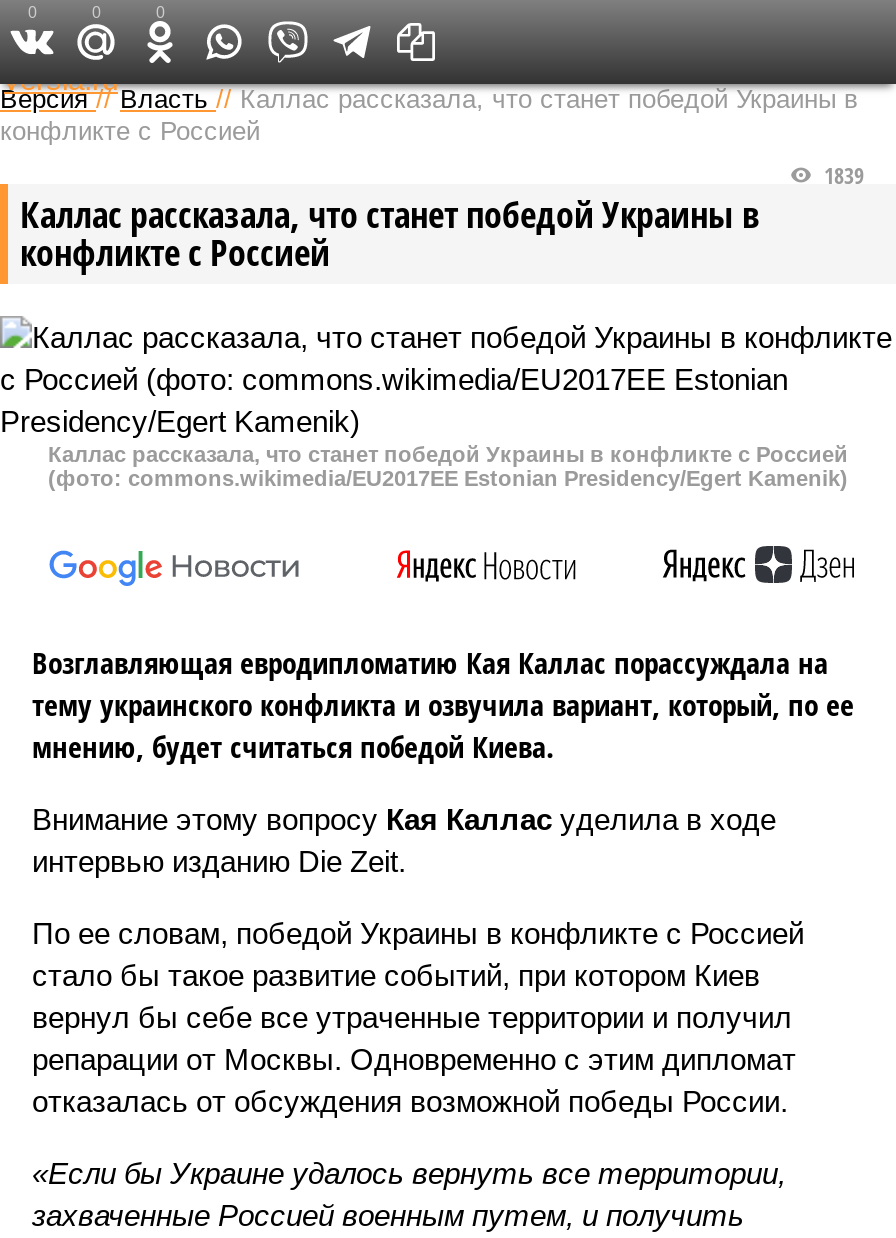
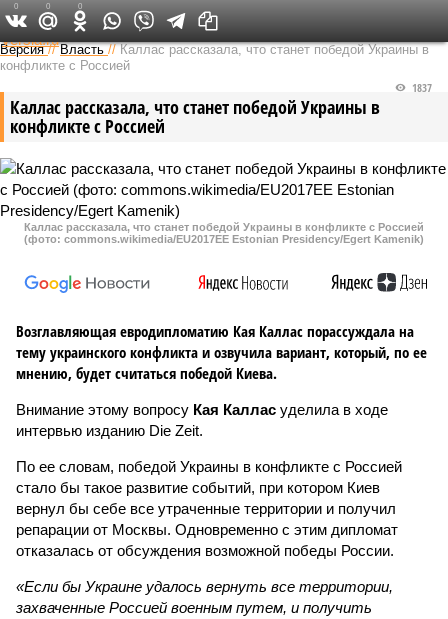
- 1839
+ 1837
